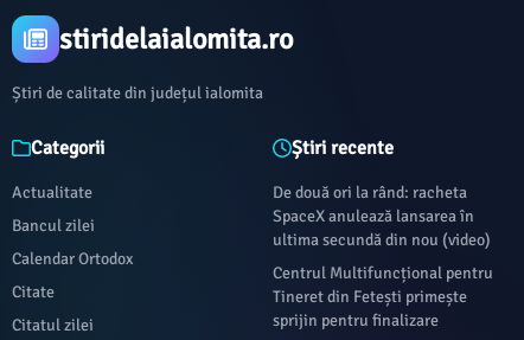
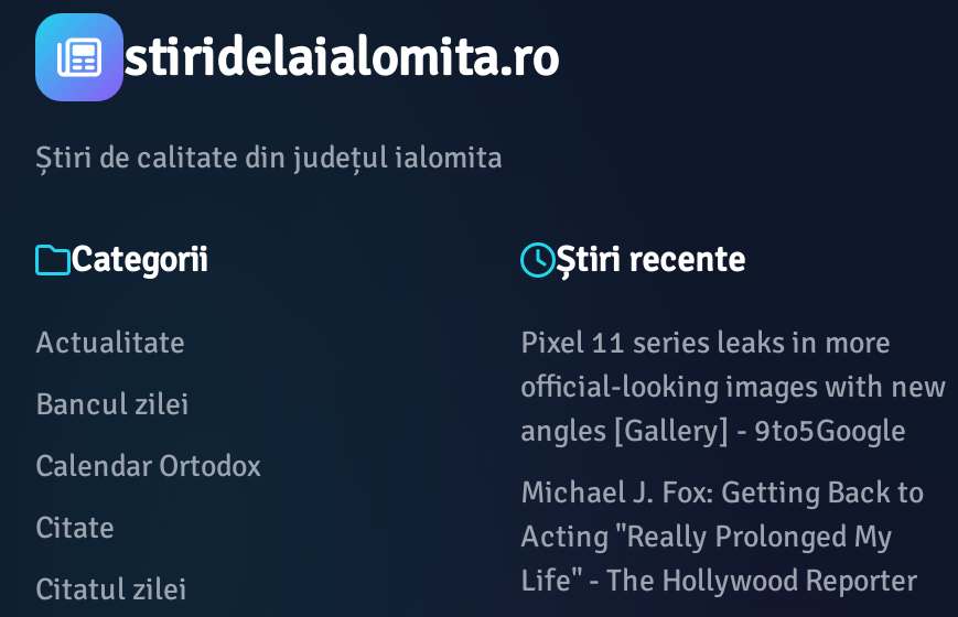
- De două ori la rând: racheta
- SpaceX anulează lansarea în
- ultima secundă din nou (video)
+ Pixel 11 series leaks in more
+ official-looking images with new
+ angles [Gallery] - 9to5Google

- Centrul Multifuncțional pentru
- Tineret din Fetești primește
- sprijin pentru finalizare
+ Michael J. Fox: Getting Back to
+ Acting "Really Prolonged My
+ Life" - The Hollywood Reporter
